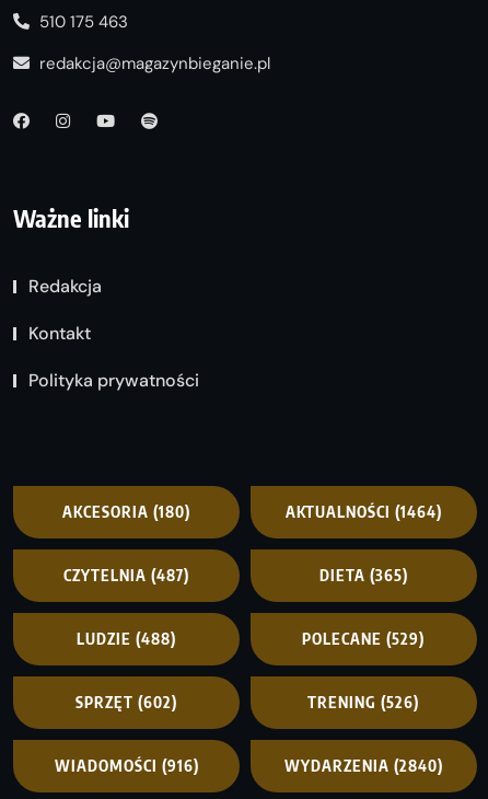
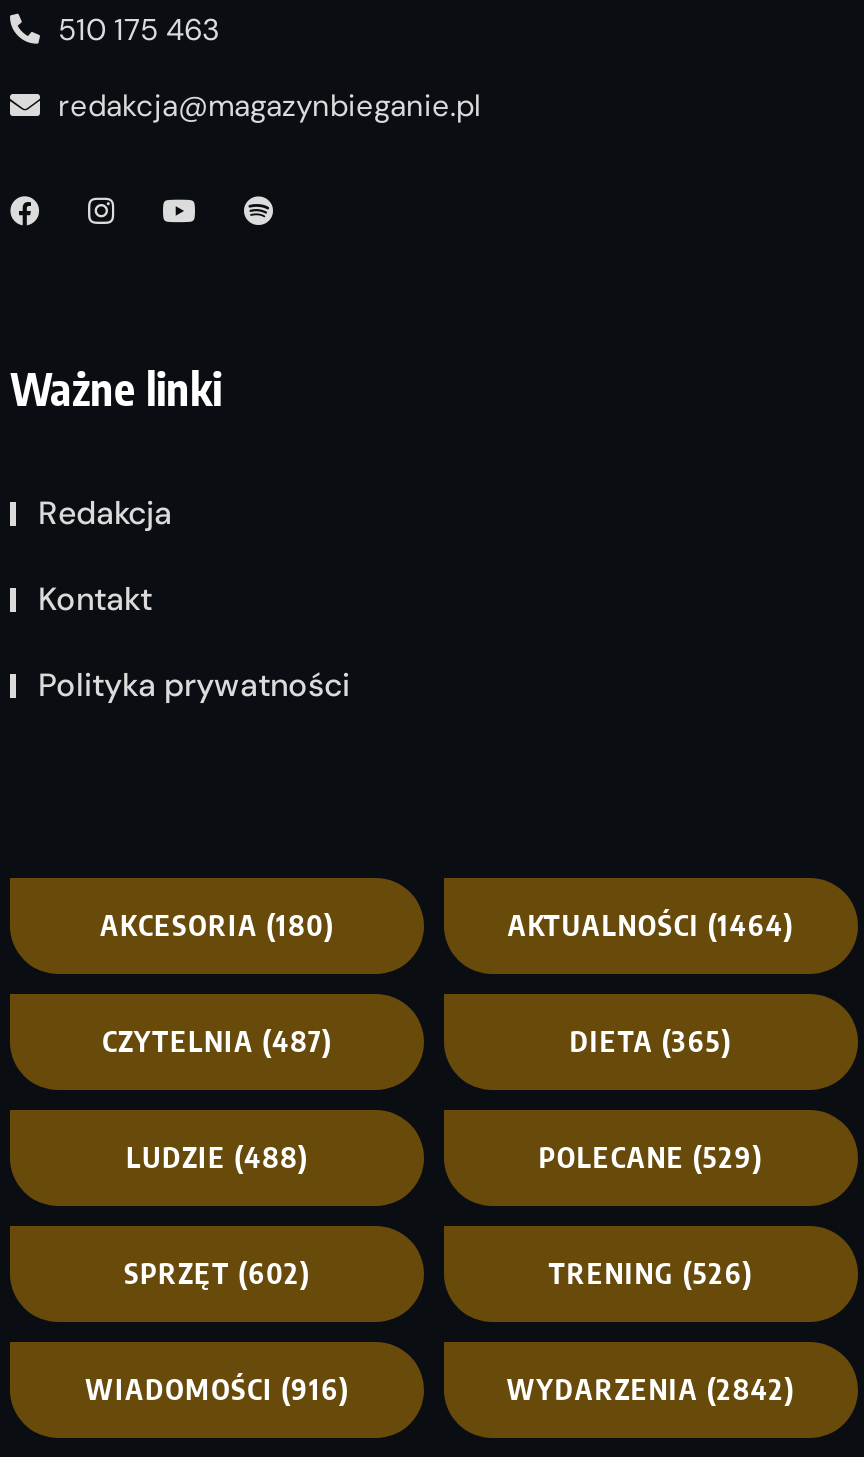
- WYDARZENIA (2840)
+ WYDARZENIA (2842)
